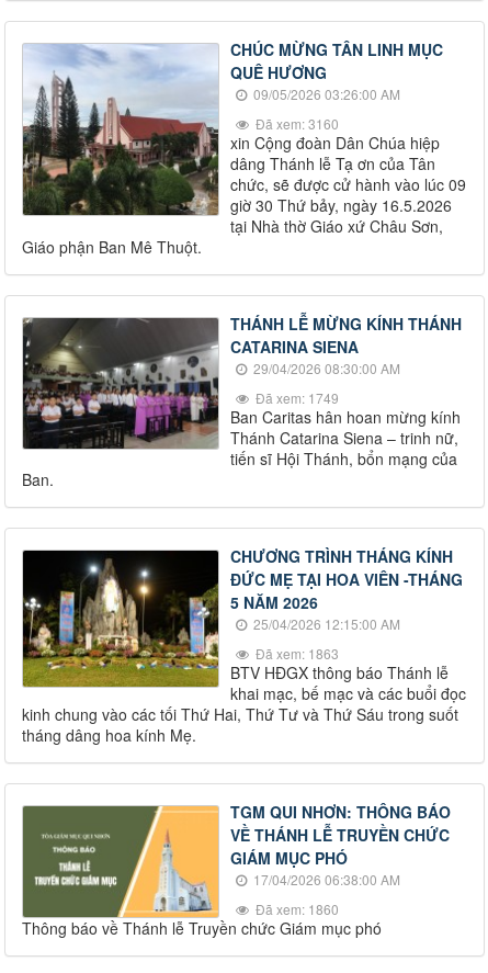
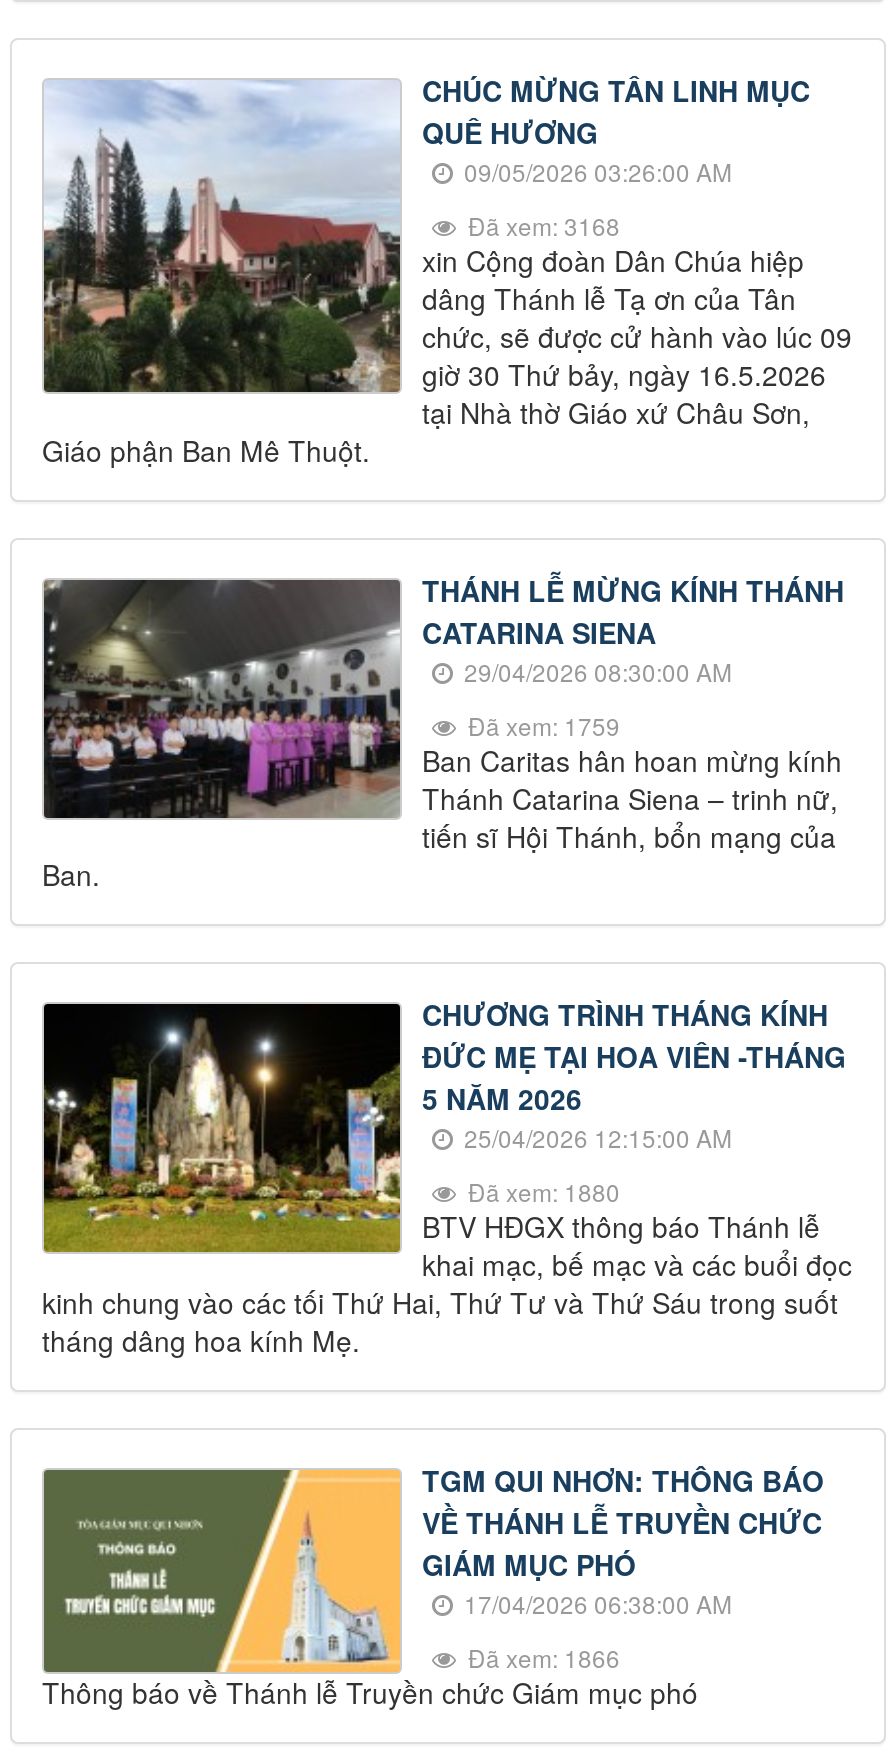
- Đã xem: 3160
+ Đã xem: 3168

- Đã xem: 1749
+ Đã xem: 1759

- Đã xem: 1863
+ Đã xem: 1880

- Đã xem: 1860
+ Đã xem: 1866
